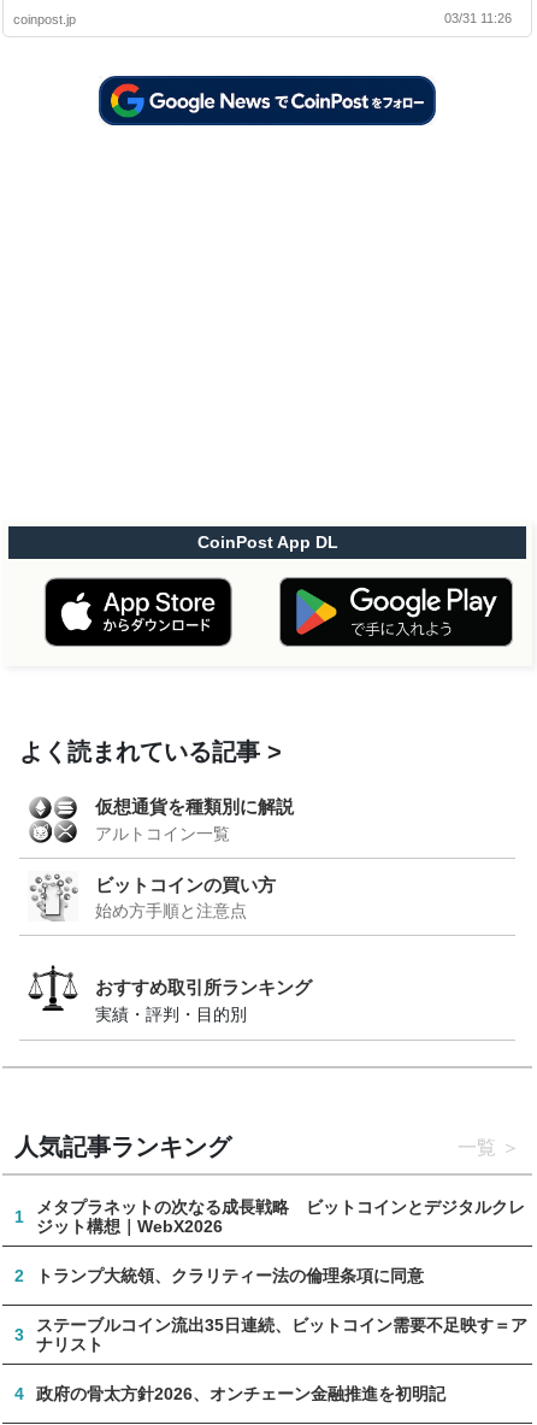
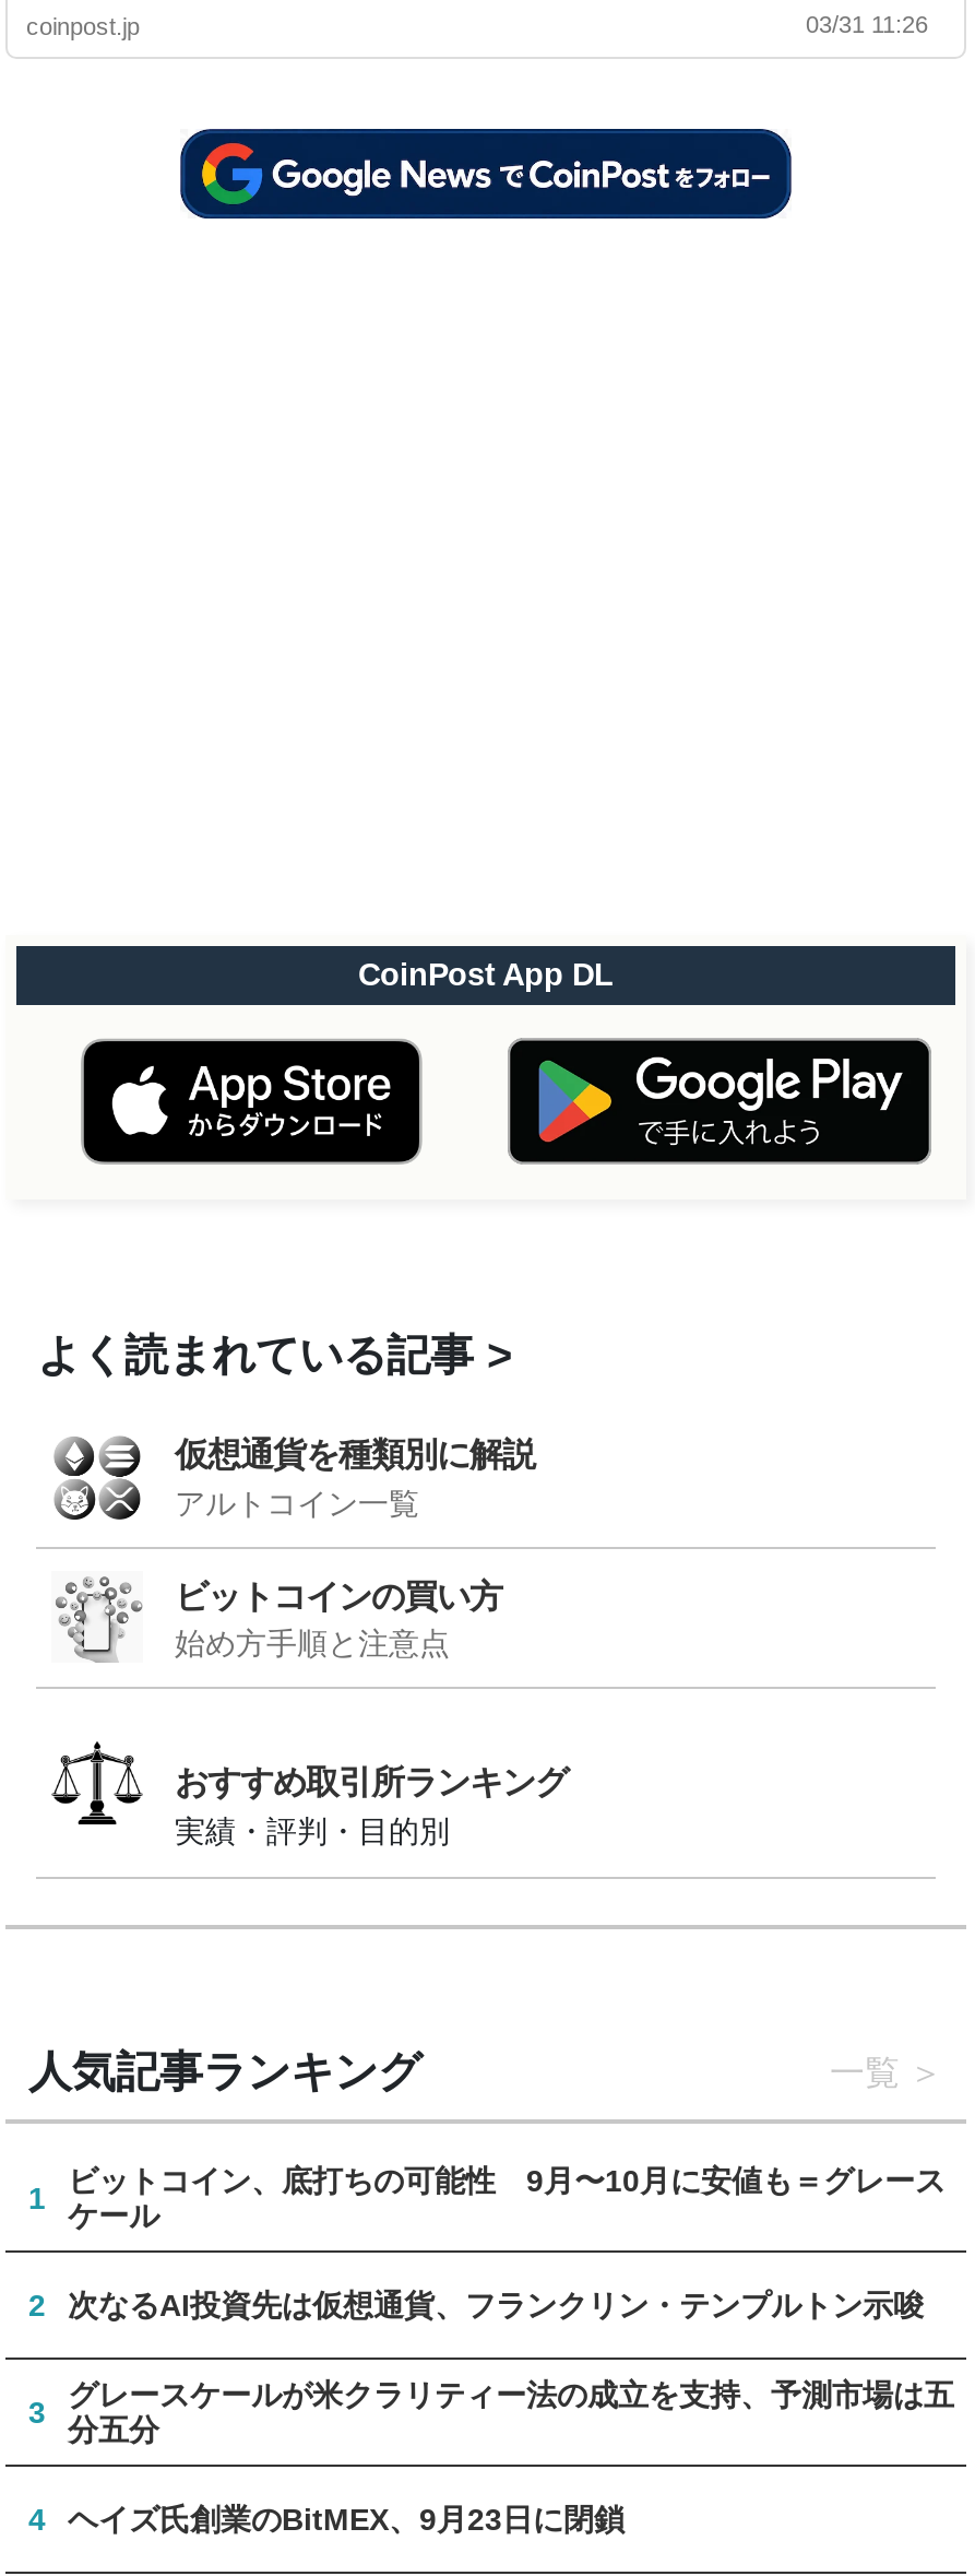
- メタプラネットの次なる成長戦略 ビットコインとデジタルクレ
- ジット構想｜WebX2026
+ ビットコイン、底打ちの可能性 9月〜10月に安値も＝グレース
+ ケール

- トランプ大統領、クラリティー法の倫理条項に同意
+ 次なるAI投資先は仮想通貨、フランクリン・テンプルトン示唆

- ステーブルコイン流出35日連続、ビットコイン需要不足映す＝ア
- ナリスト
+ グレースケールが米クラリティー法の成立を支持、予測市場は五
+ 分五分

- 政府の骨太方針2026、オンチェーン金融推進を初明記
+ ヘイズ氏創業のBitMEX、9月23日に閉鎖
